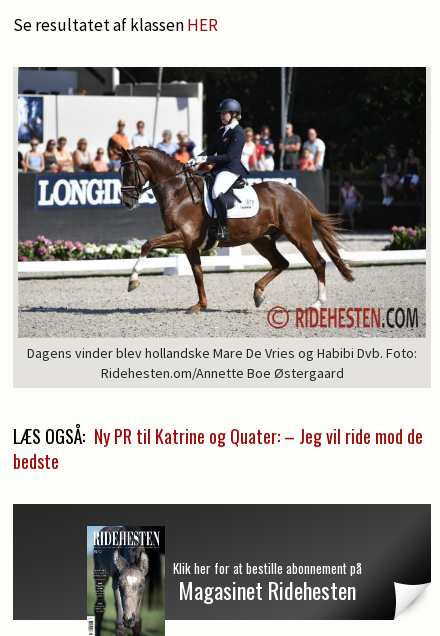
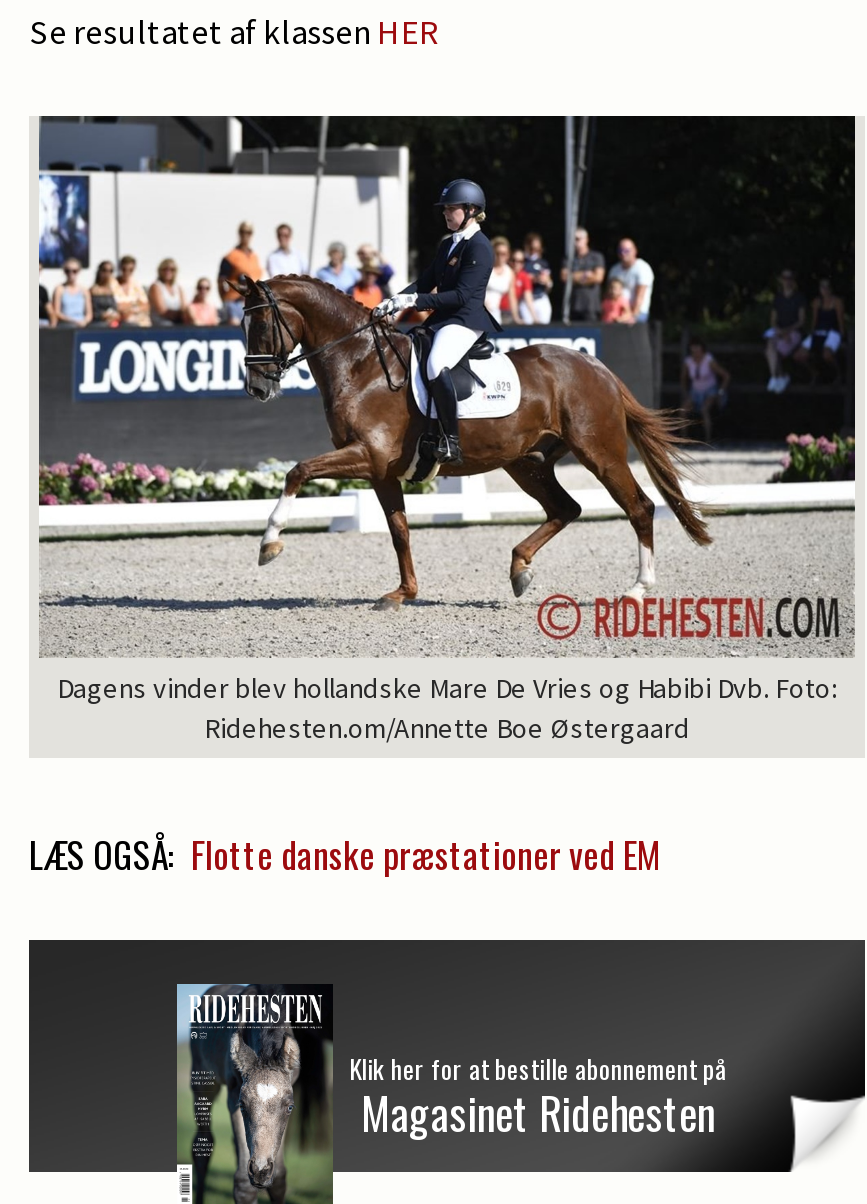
- LÆS OGSÅ: Ny PR til Katrine og Quater: – Jeg vil ride mod de
- bedste
+ LÆS OGSÅ: Flotte danske præstationer ved EM
